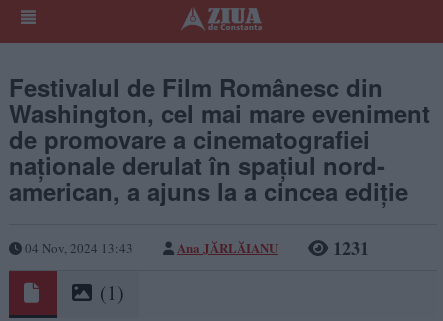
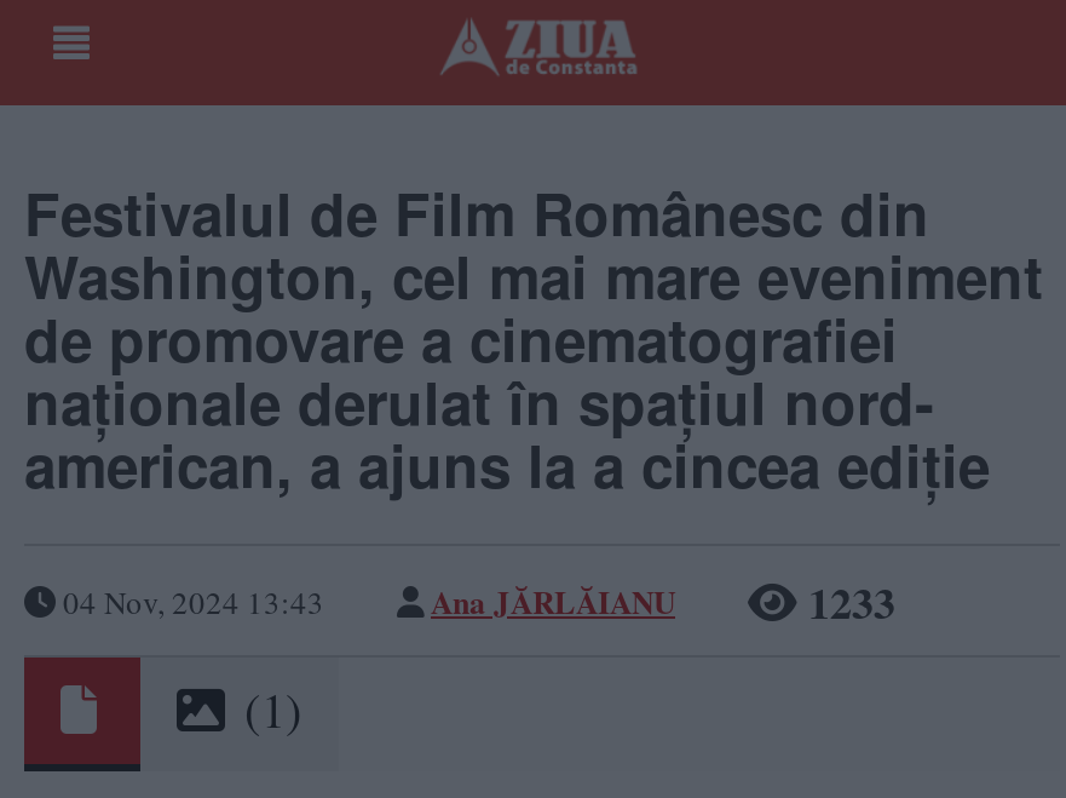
- 1231
+ 1233
